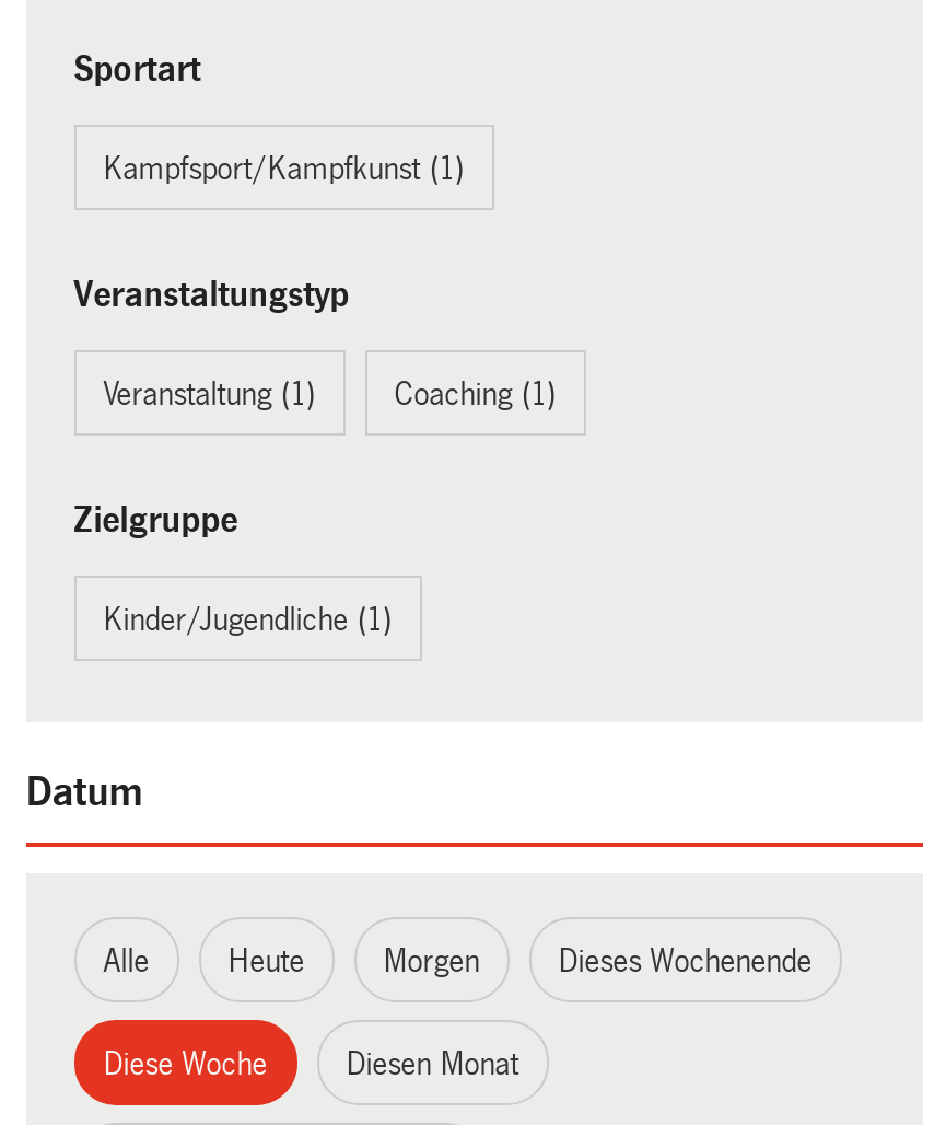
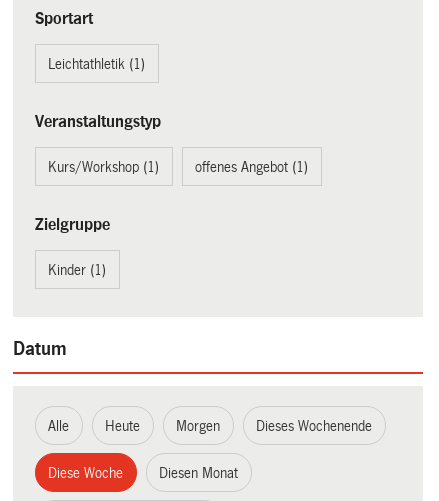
- Kampfsport/Kampfkunst (1)
+ Leichtathletik (1)

- Veranstaltung (1)
- Coaching (1)
+ Kurs/Workshop (1)
+ offenes Angebot (1)

- Kinder/Jugendliche (1)
+ Kinder (1)
